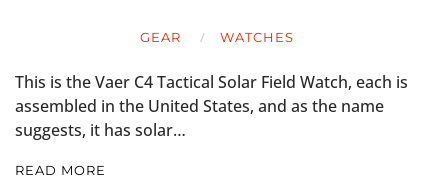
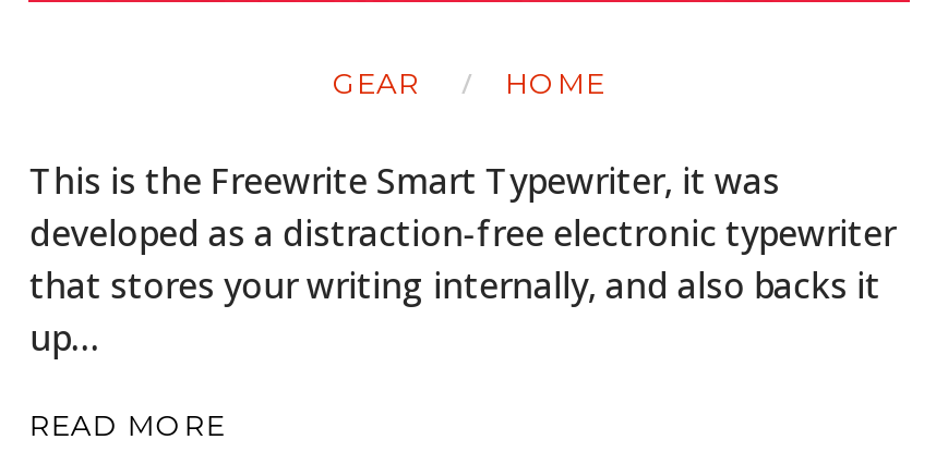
- WATCHES
+ HOME

- This is the Vaer C4 Tactical Solar Field Watch, each is
- assembled in the United States, and as the name
- suggests, it has solar…
+ This is the Freewrite Smart Typewriter, it was
+ developed as a distraction-free electronic typewriter
+ that stores your writing internally, and also backs it
+ up…
